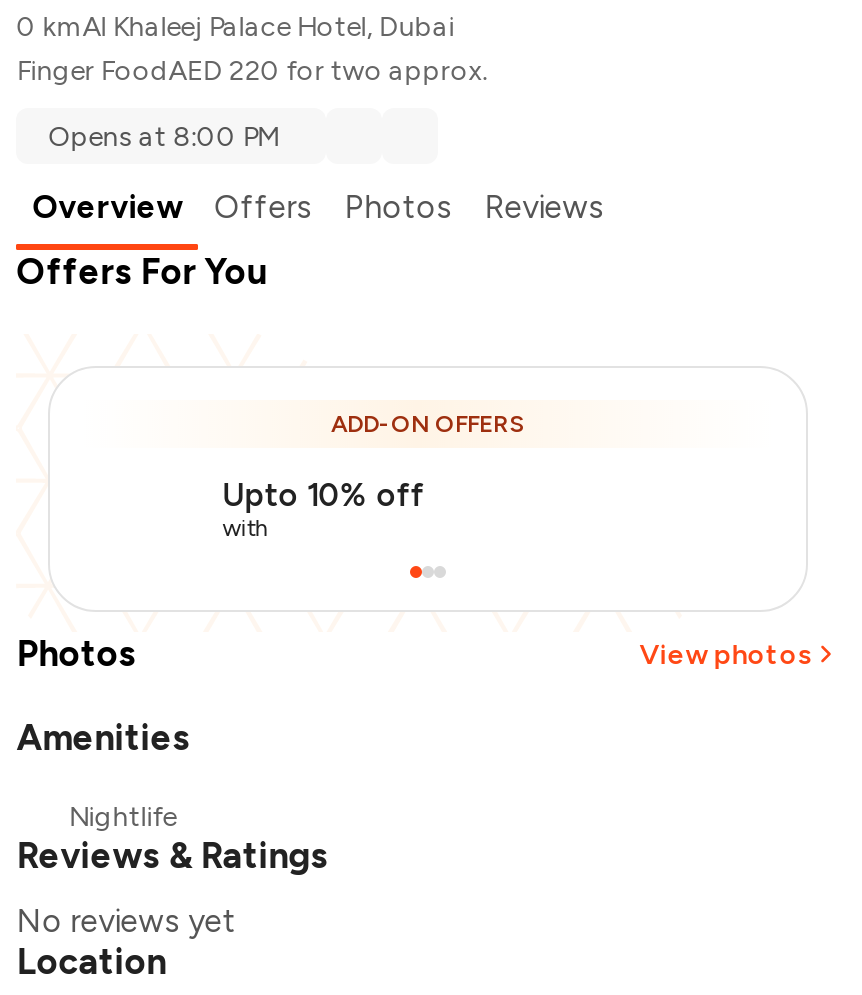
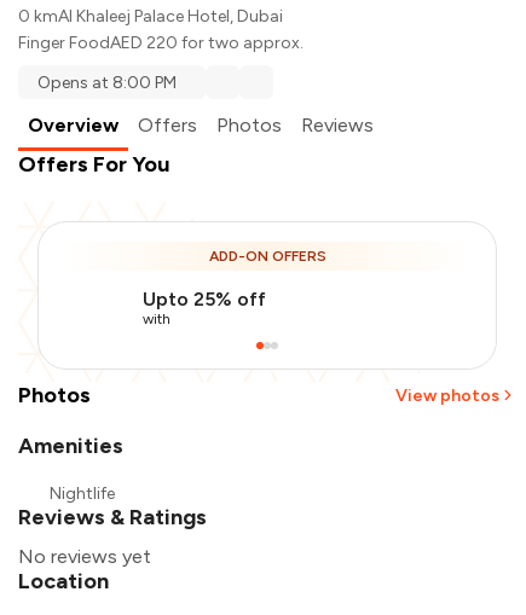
- Upto 10% off
+ Upto 25% off
